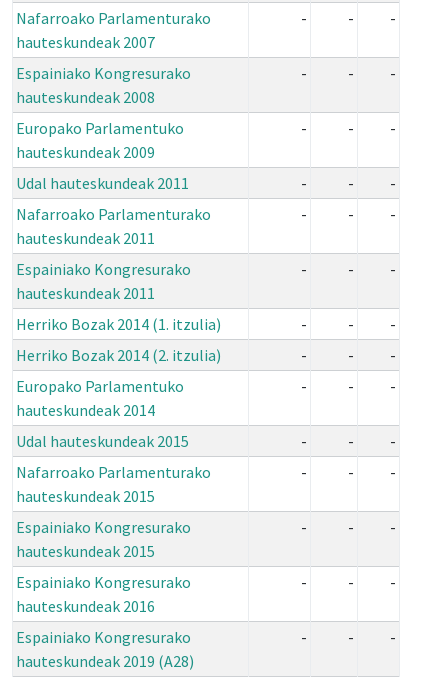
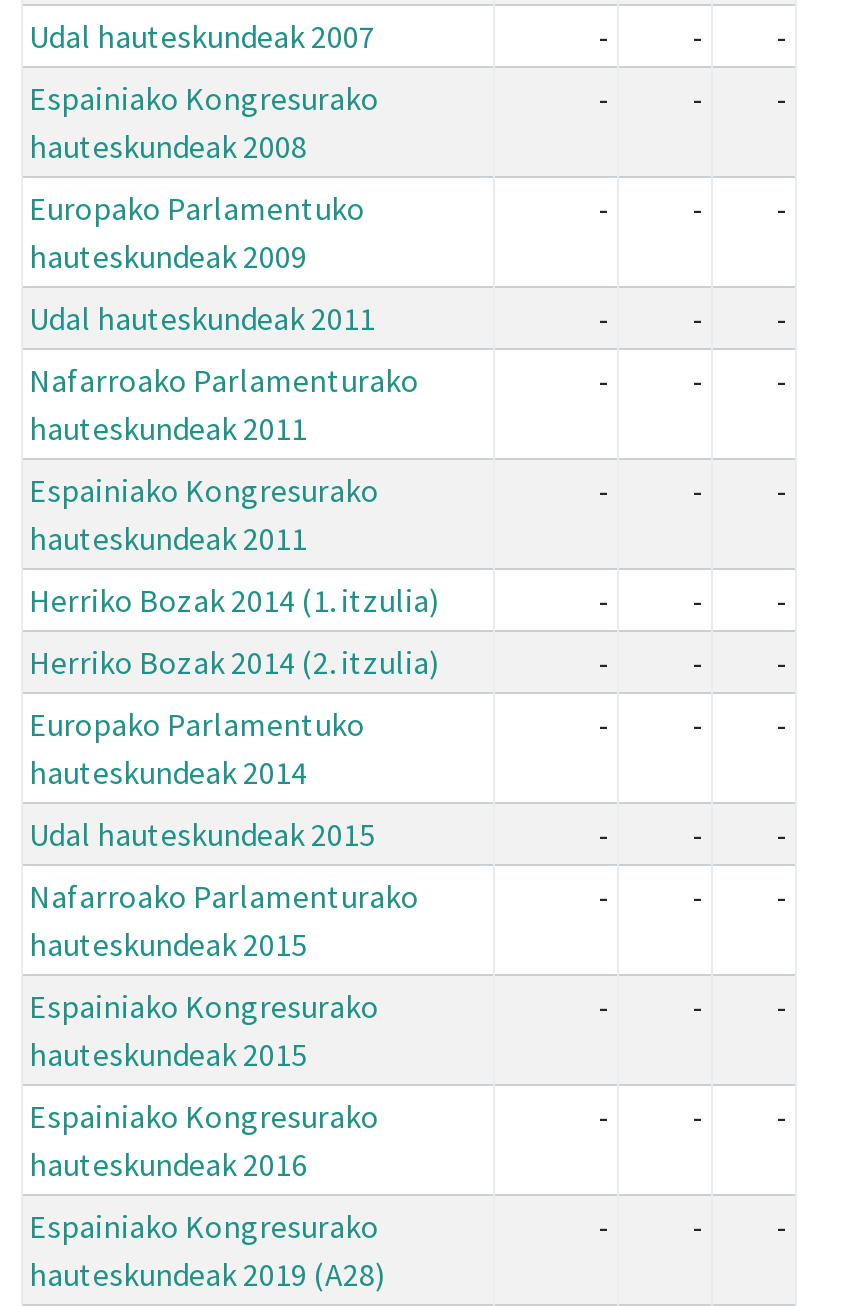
- Nafarroako Parlamenturako
- hauteskundeak 2007
+ Udal hauteskundeak 2007
